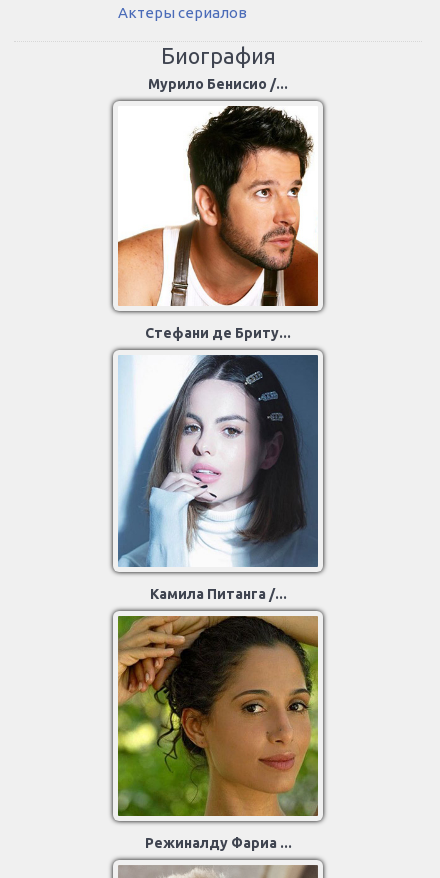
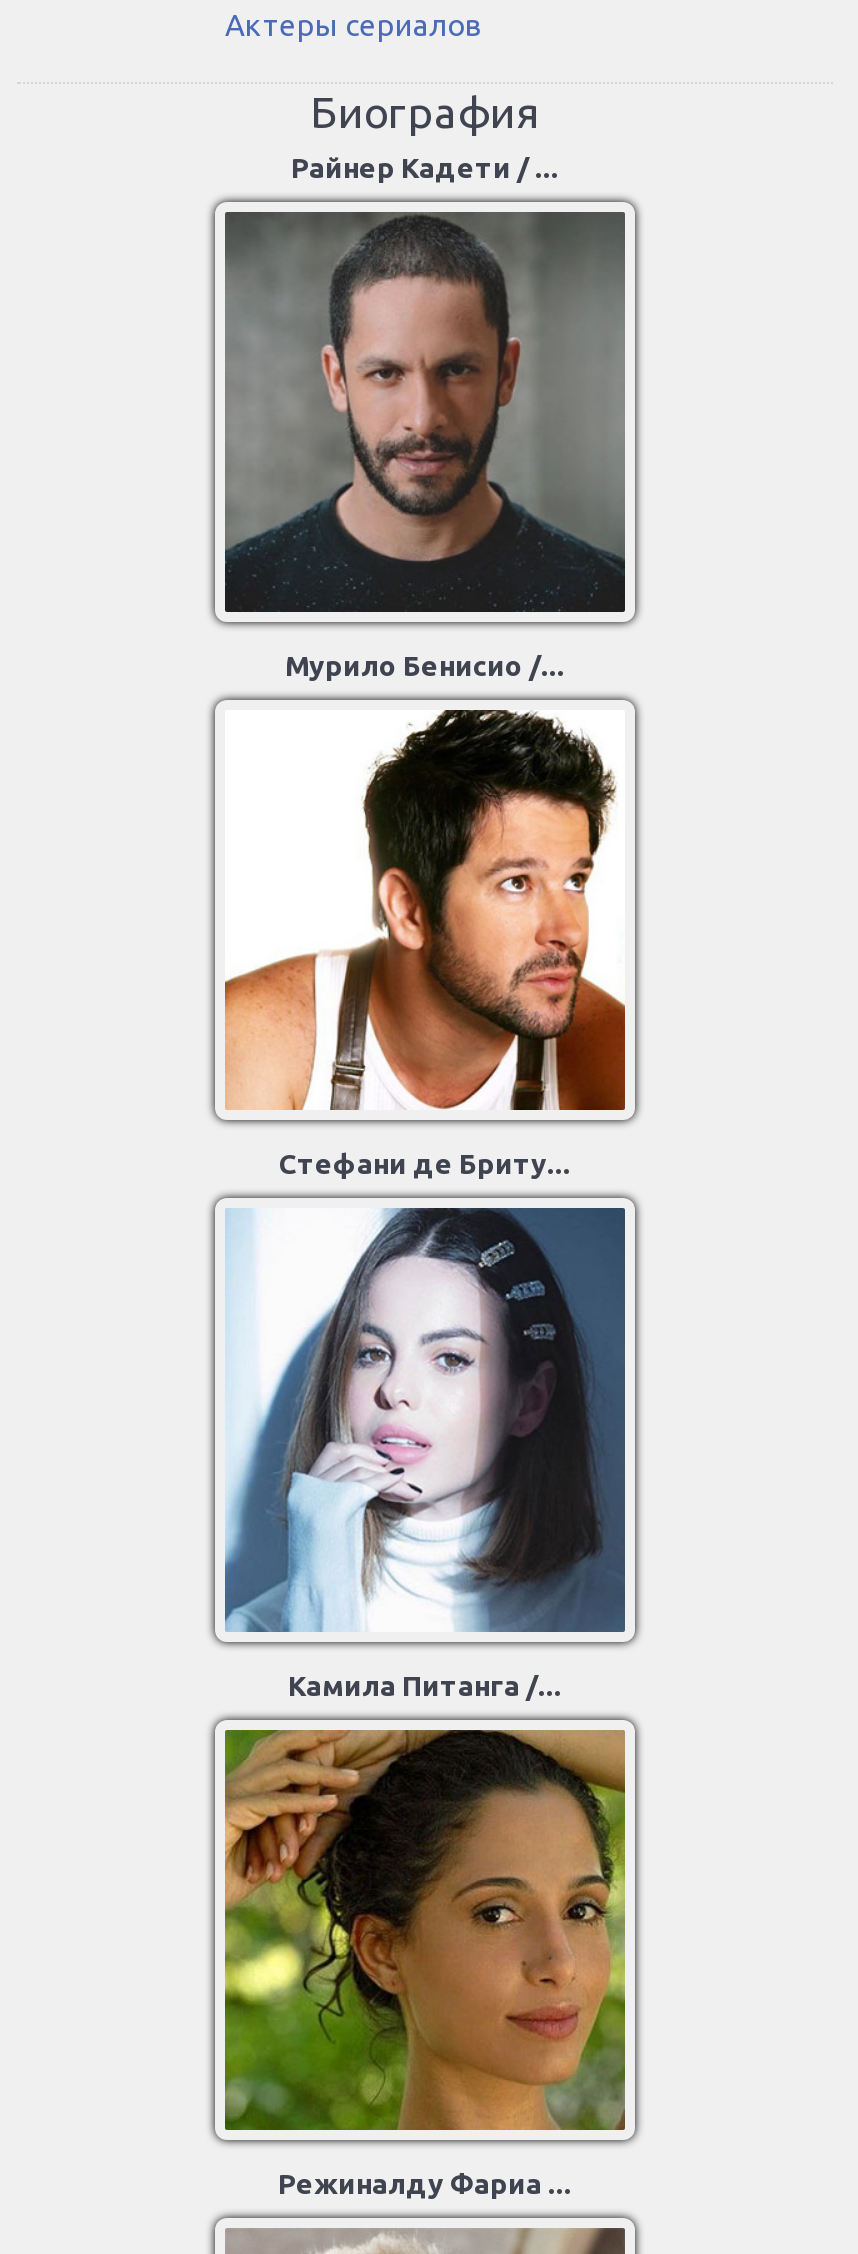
+ [image]

+ Райнер Кадети / ...
